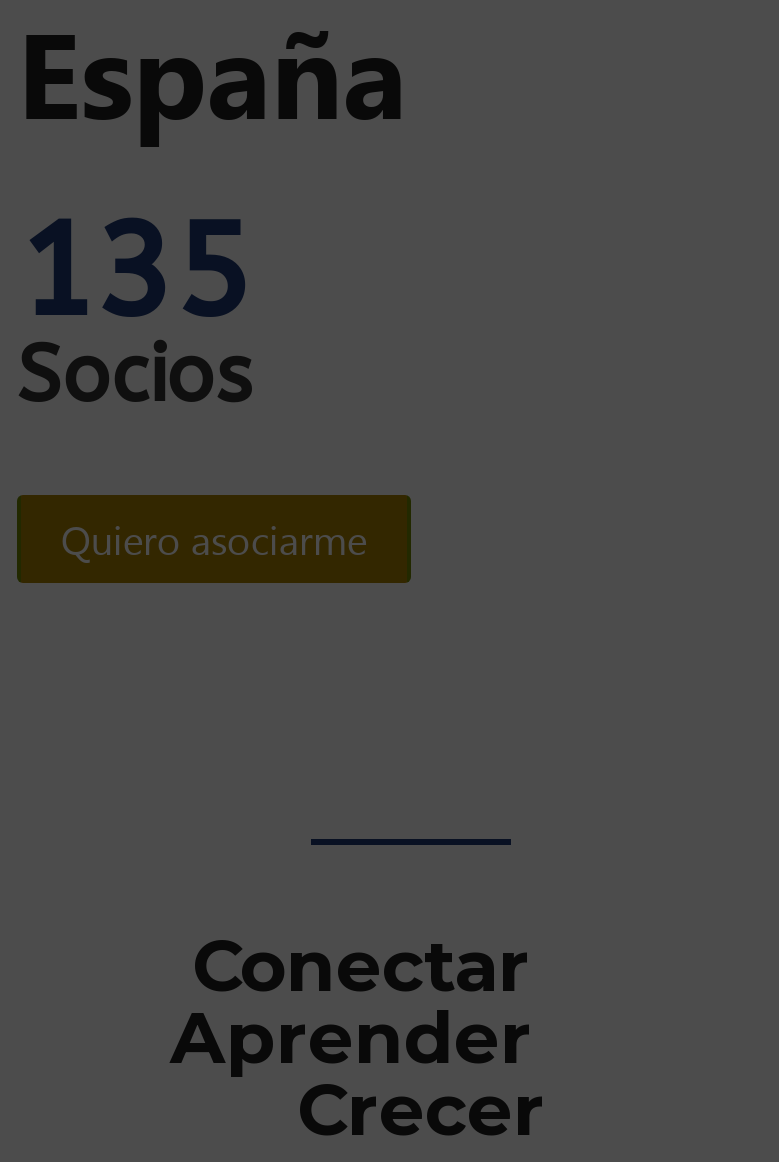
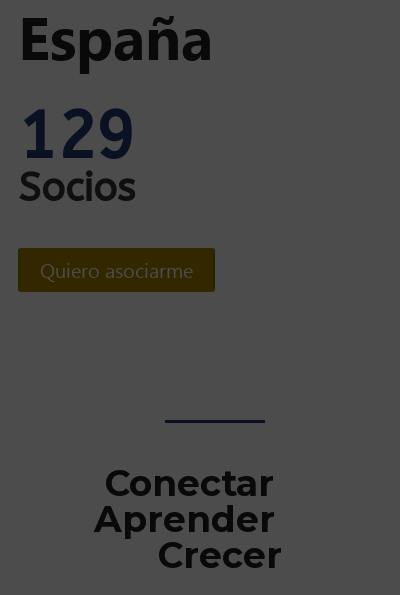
- 135
+ 129
